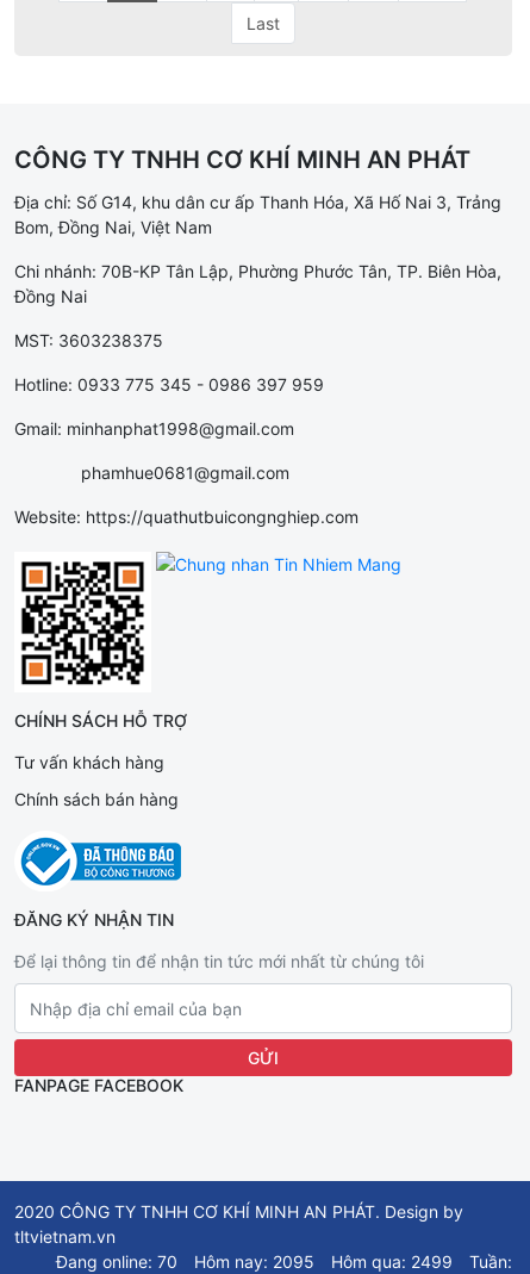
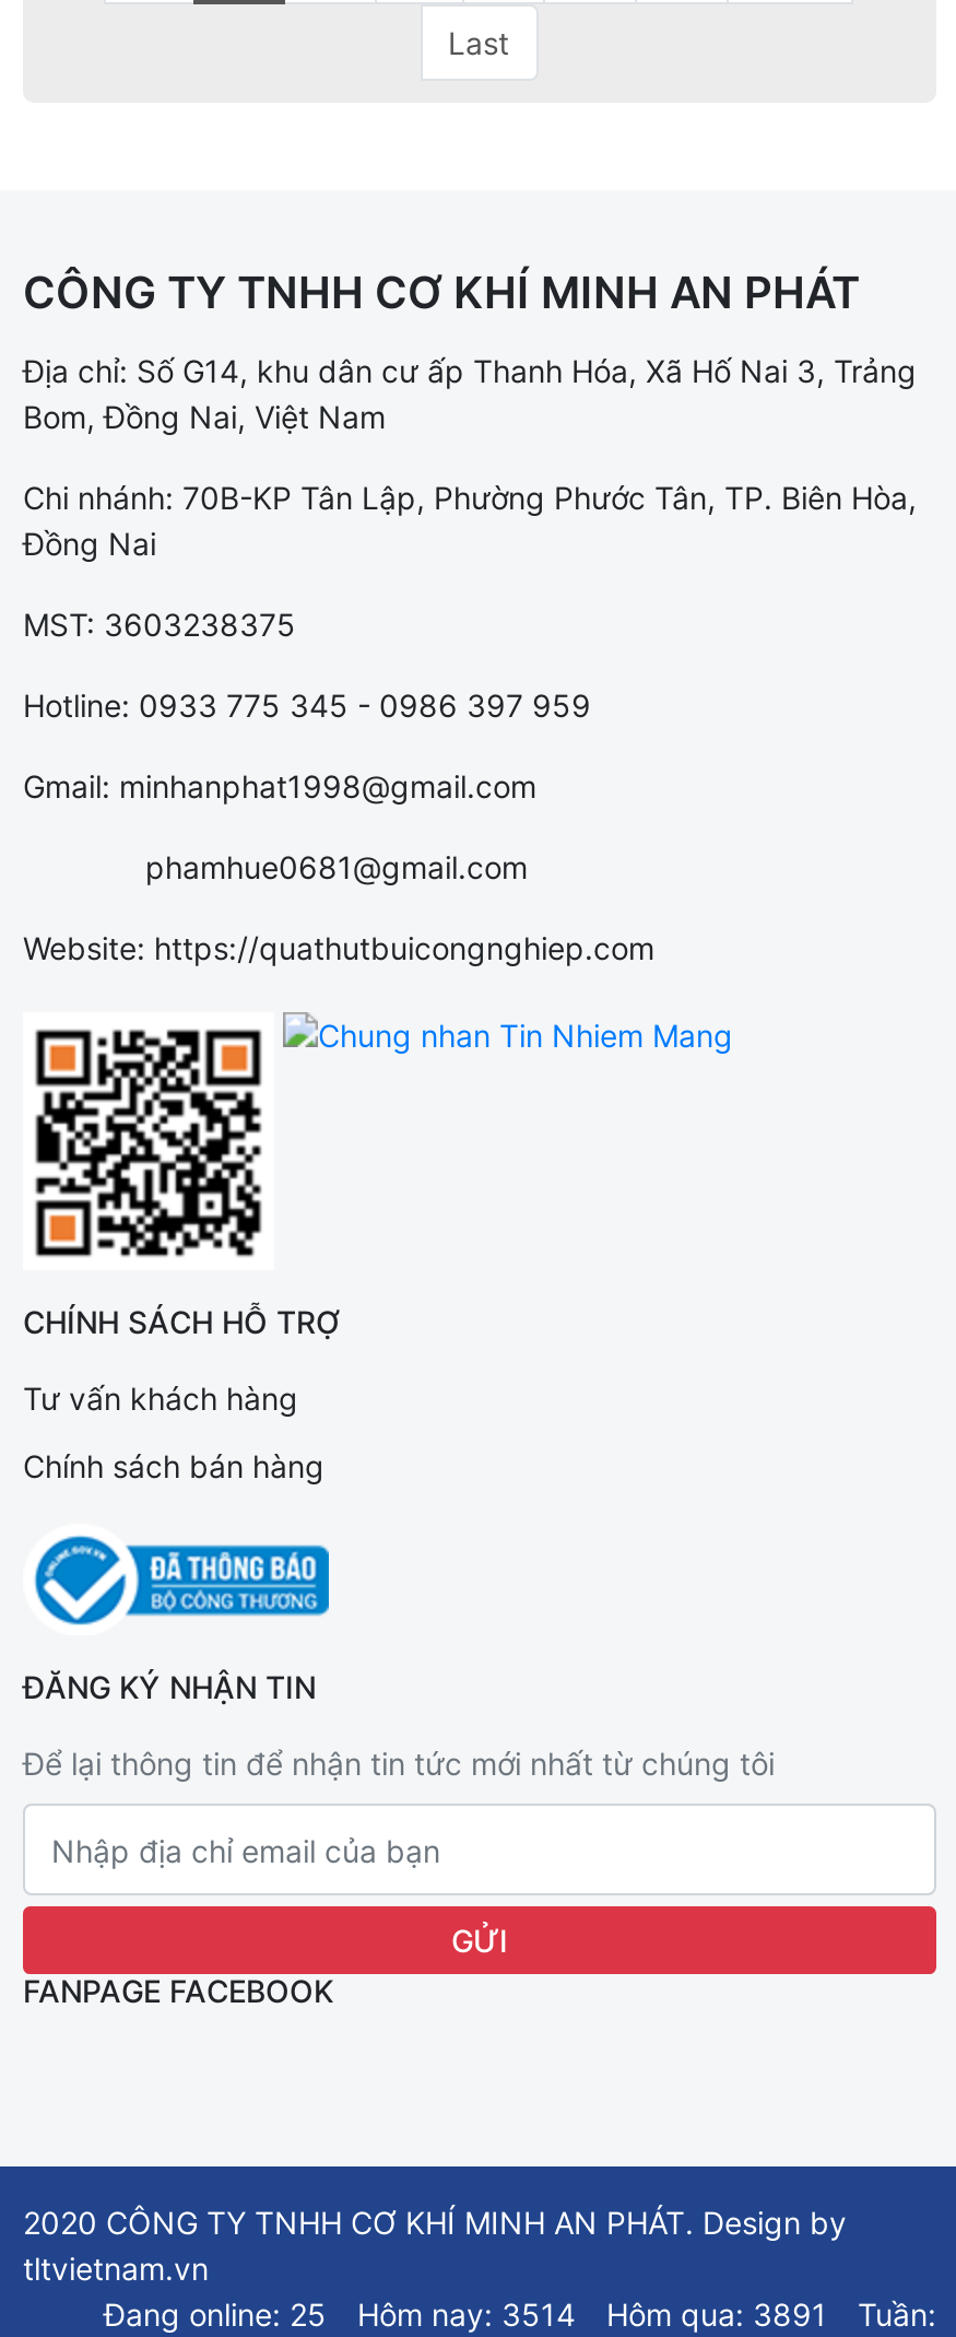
- Đang online: 70
+ Đang online: 25

- Hôm nay: 2095
+ Hôm nay: 3514

- Hôm qua: 2499
+ Hôm qua: 3891
